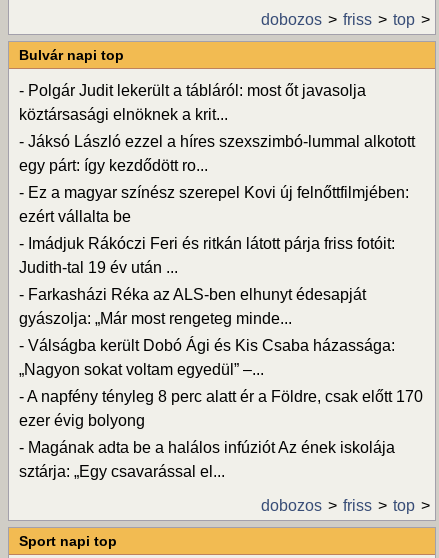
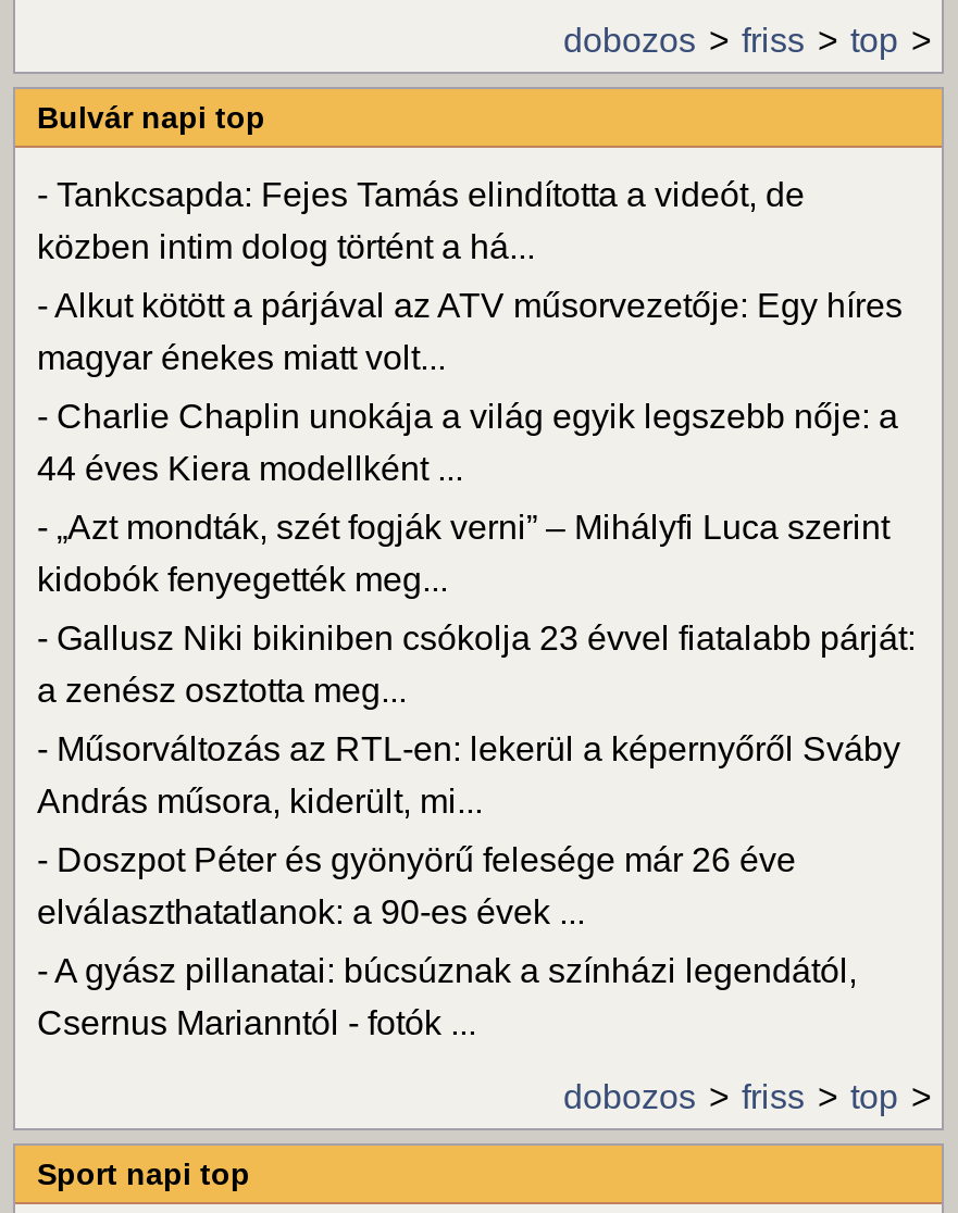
- - Polgár Judit lekerült a tábláról: most őt javasolja
- köztársasági elnöknek a krit...
+ - Tankcsapda: Fejes Tamás elindította a videót, de
+ közben intim dolog történt a há...

- - Jáksó László ezzel a híres szexszimbó-lummal alkotott
- egy párt: így kezdődött ro...
+ - Alkut kötött a párjával az ATV műsorvezetője: Egy híres
+ magyar énekes miatt volt...

- - Ez a magyar színész szerepel Kovi új felnőttfilmjében:
- ezért vállalta be
+ - Charlie Chaplin unokája a világ egyik legszebb nője: a
+ 44 éves Kiera modellként ...

- - Imádjuk Rákóczi Feri és ritkán látott párja friss fotóit:
- Judith-tal 19 év után ...
+ - „Azt mondták, szét fogják verni” – Mihályfi Luca szerint
+ kidobók fenyegették meg...

- - Farkasházi Réka az ALS-ben elhunyt édesapját
- gyászolja: „Már most rengeteg minde...
+ - Gallusz Niki bikiniben csókolja 23 évvel fiatalabb párját:
+ a zenész osztotta meg...

- - Válságba került Dobó Ági és Kis Csaba házassága:
- „Nagyon sokat voltam egyedül” –...
+ - Műsorváltozás az RTL-en: lekerül a képernyőről Sváby
+ András műsora, kiderült, mi...

- - A napfény tényleg 8 perc alatt ér a Földre, csak előtt 170
- ezer évig bolyong
+ - Doszpot Péter és gyönyörű felesége már 26 éve
+ elválaszthatatlanok: a 90-es évek ...

- - Magának adta be a halálos infúziót Az ének iskolája
- sztárja: „Egy csavarással el...
+ - A gyász pillanatai: búcsúznak a színházi legendától,
+ Csernus Marianntól - fotók ...
